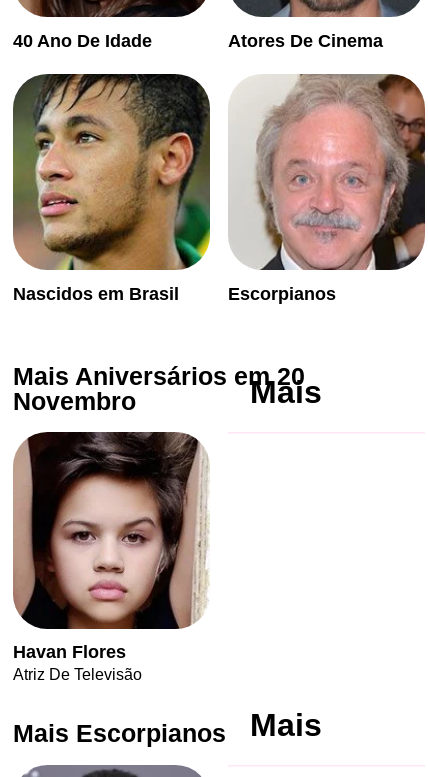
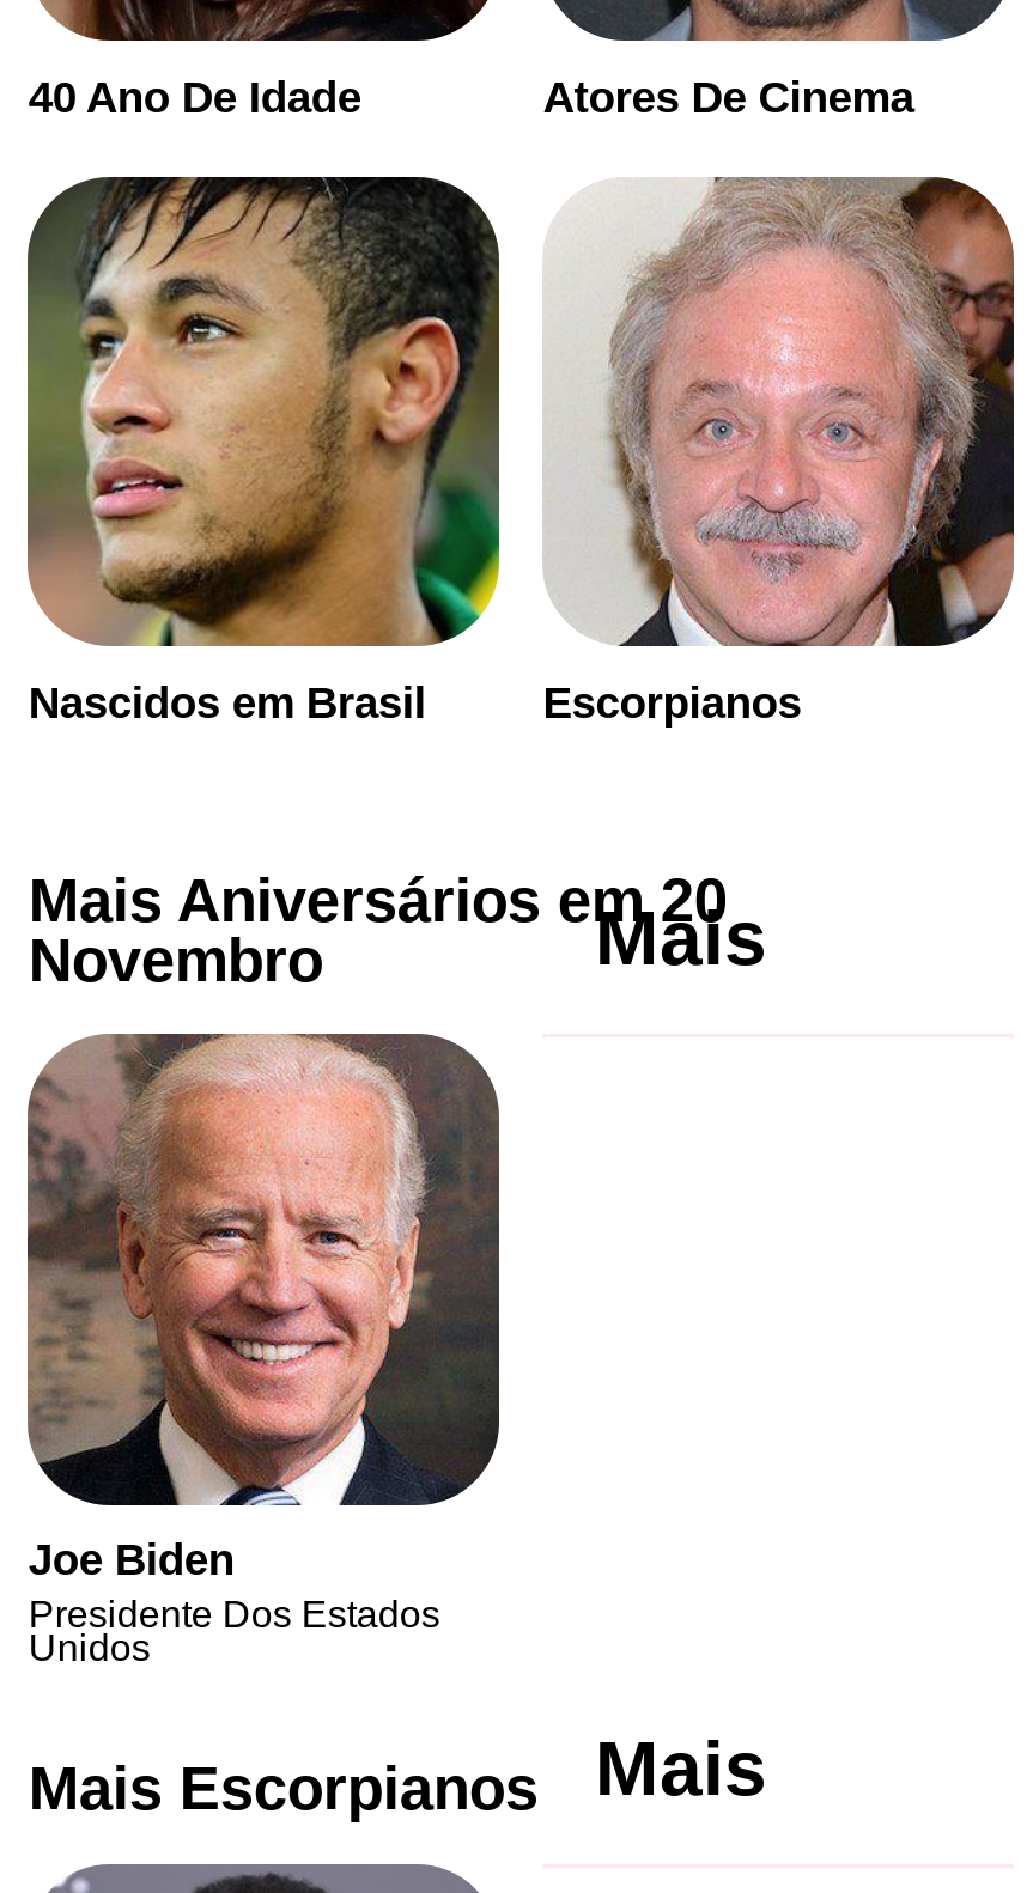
- [image]
- Havan Flores
- Atriz De Televisão
+ [image]
+ Joe Biden
+ Presidente Dos Estados
+ Unidos
